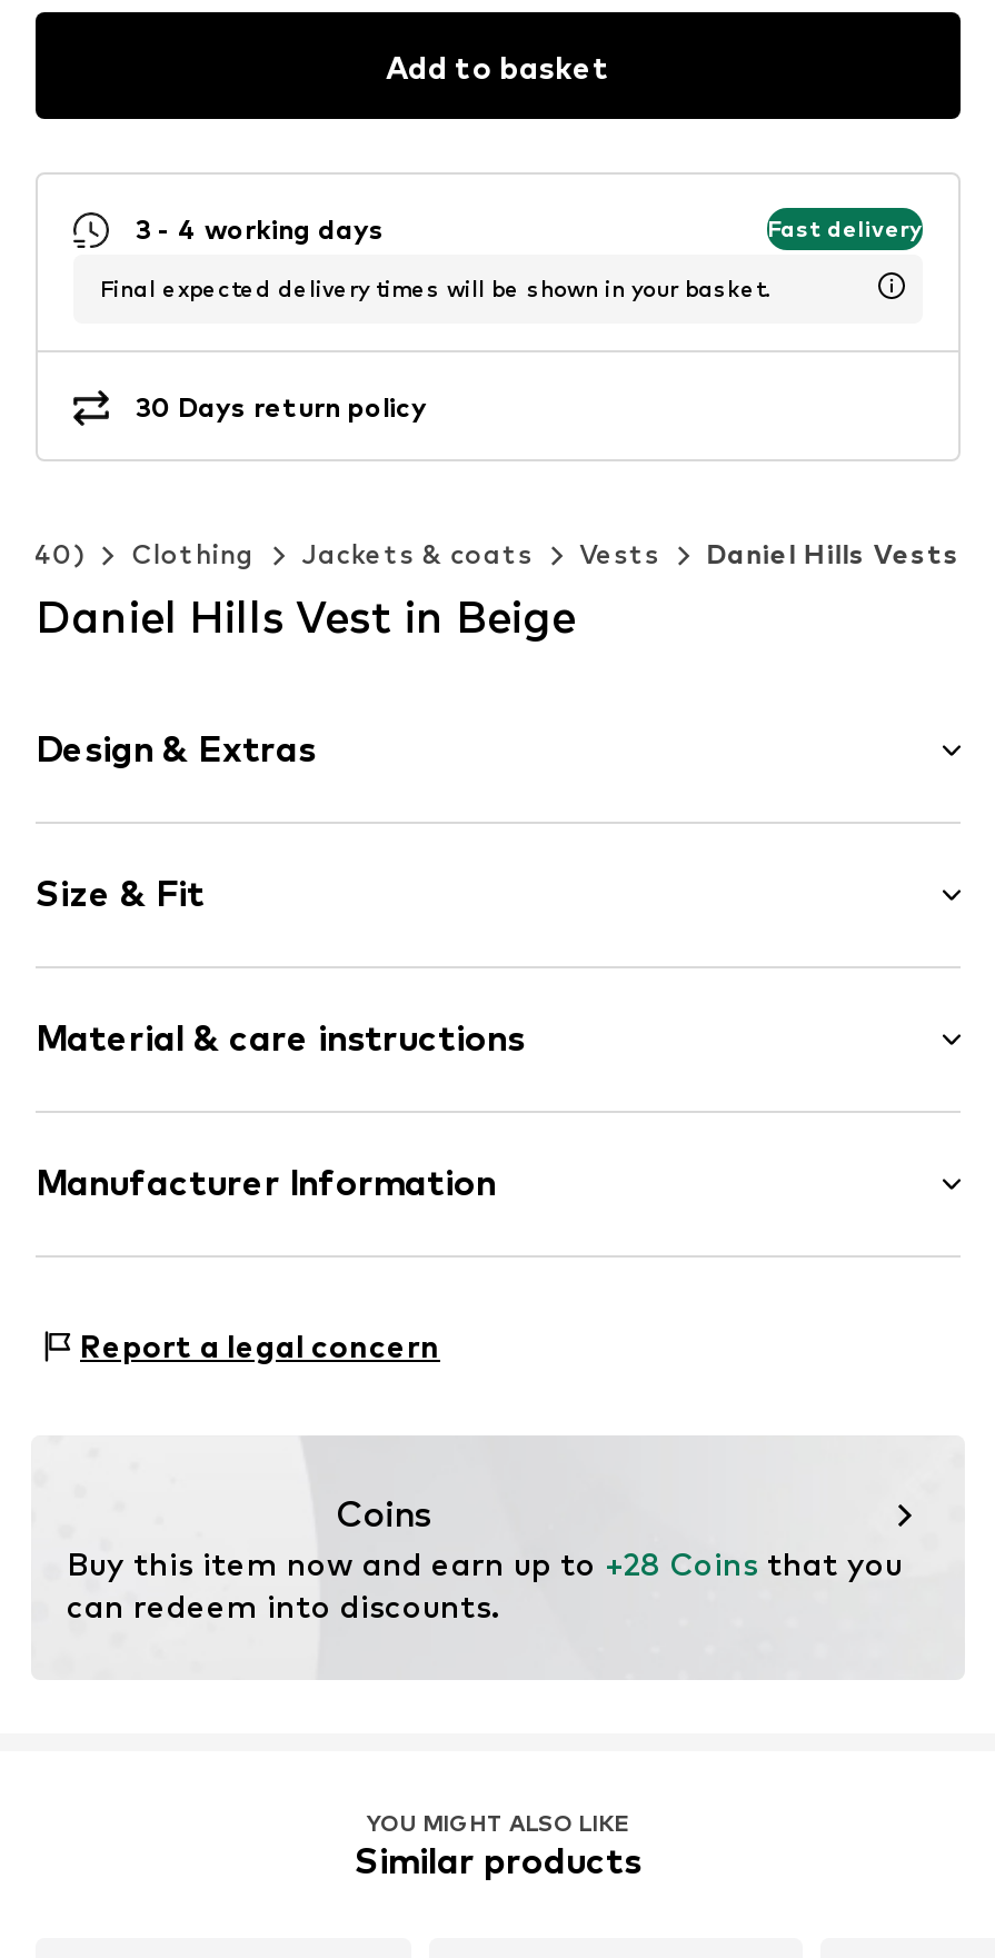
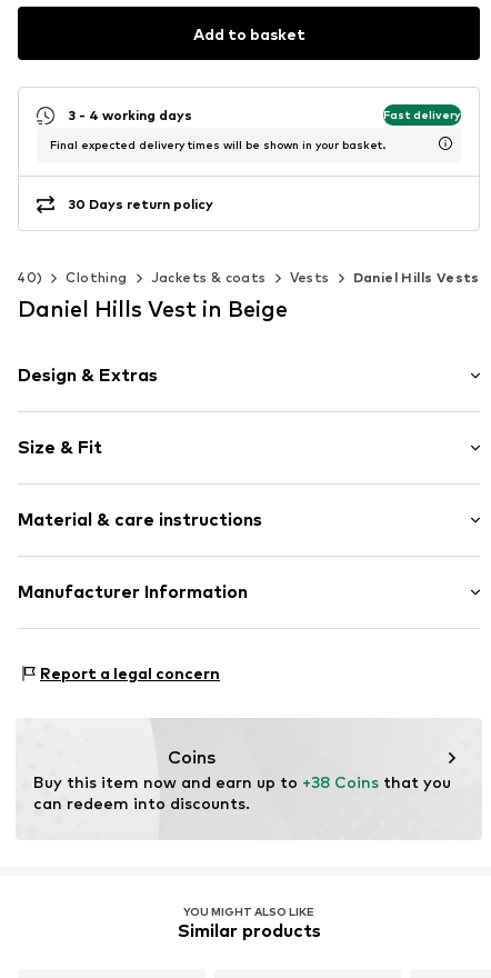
- Buy this item now and earn up to +28 Coins that you
+ Buy this item now and earn up to +38 Coins that you
